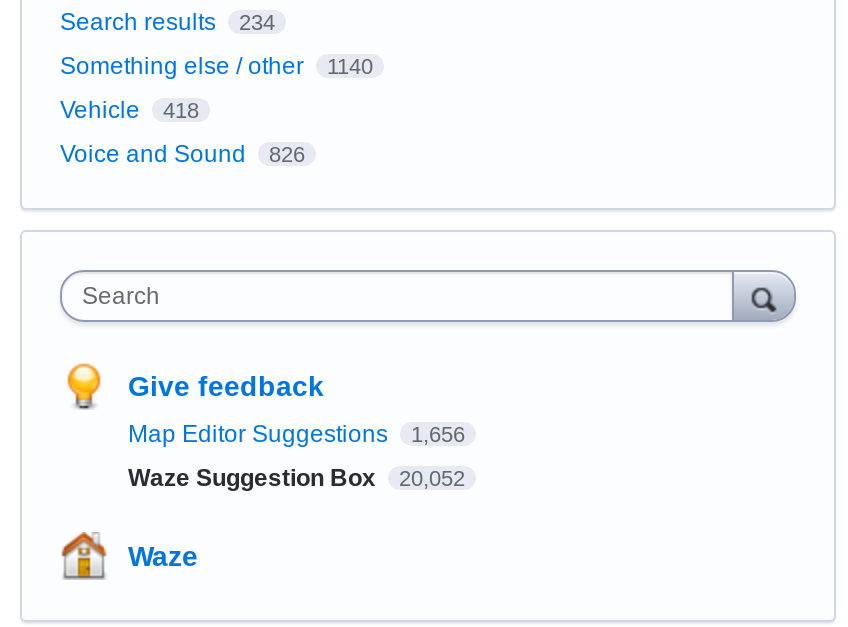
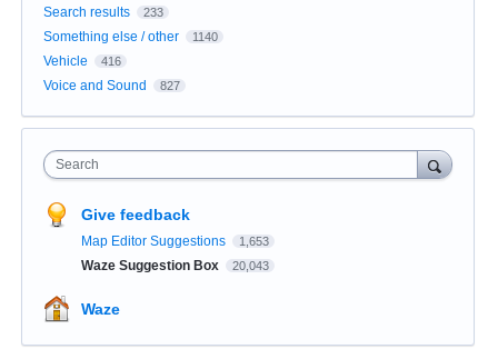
- Search results 234
+ Search results 233

- Vehicle 418
+ Vehicle 416

- Voice and Sound 826
+ Voice and Sound 827

- Map Editor Suggestions 1,656
+ Map Editor Suggestions 1,653

- Waze Suggestion Box 20,052
+ Waze Suggestion Box 20,043
